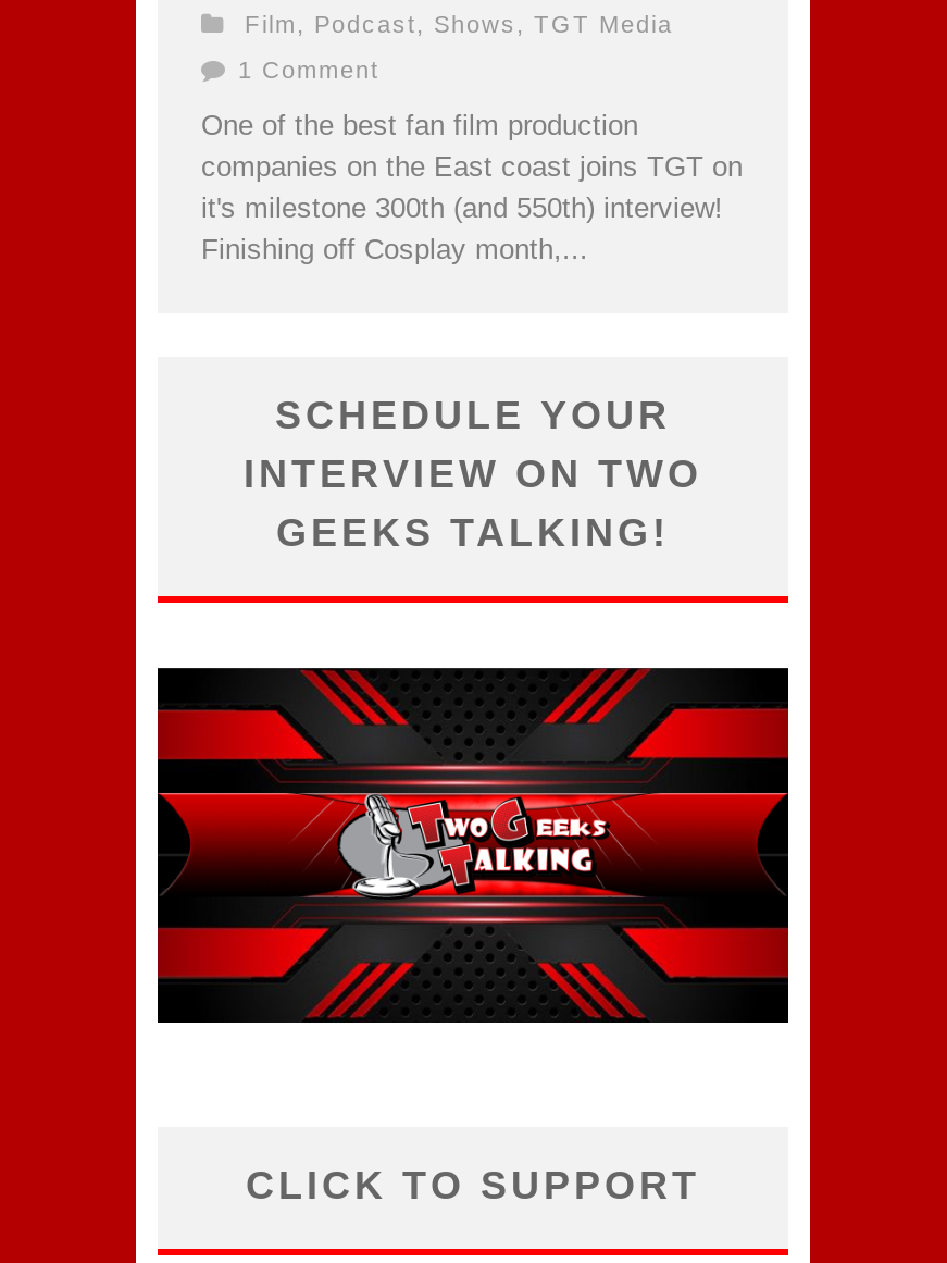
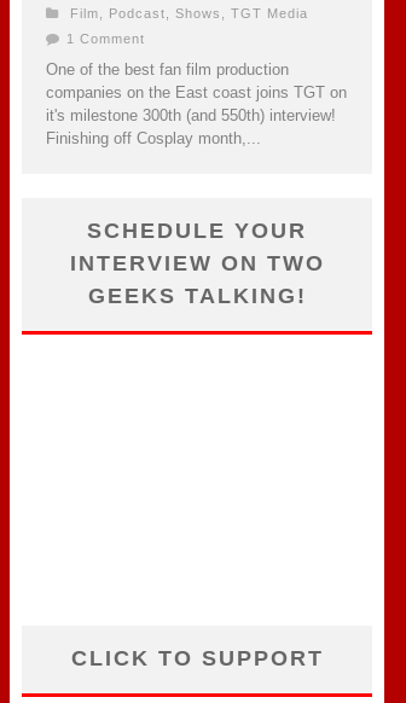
- [image]
